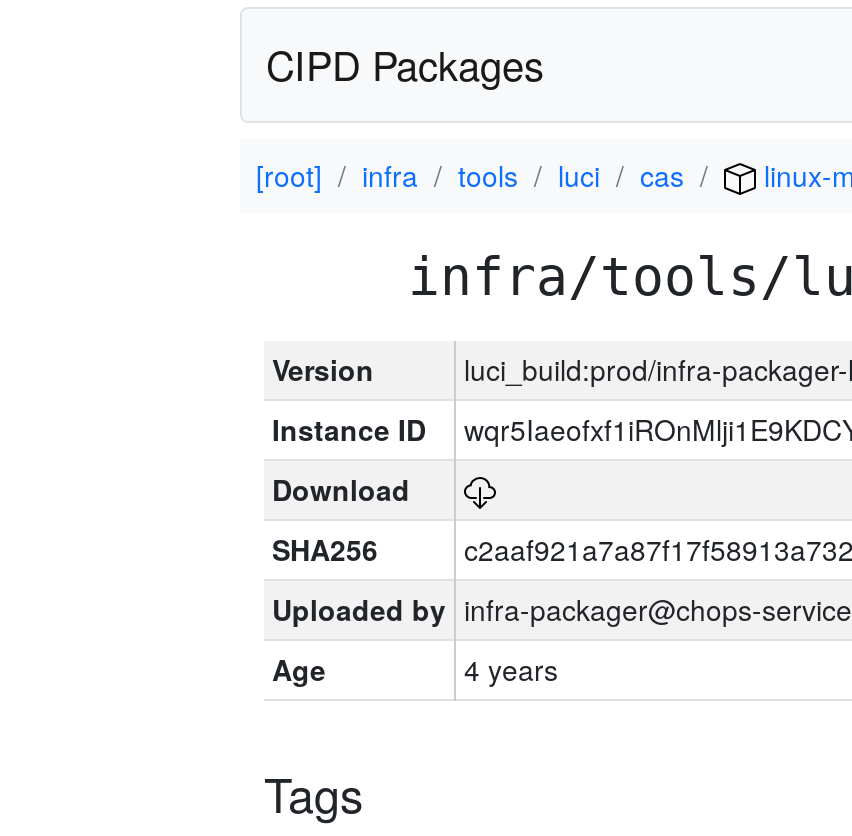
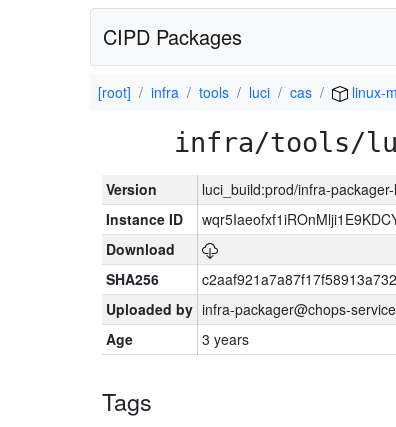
- 4 years
+ 3 years
